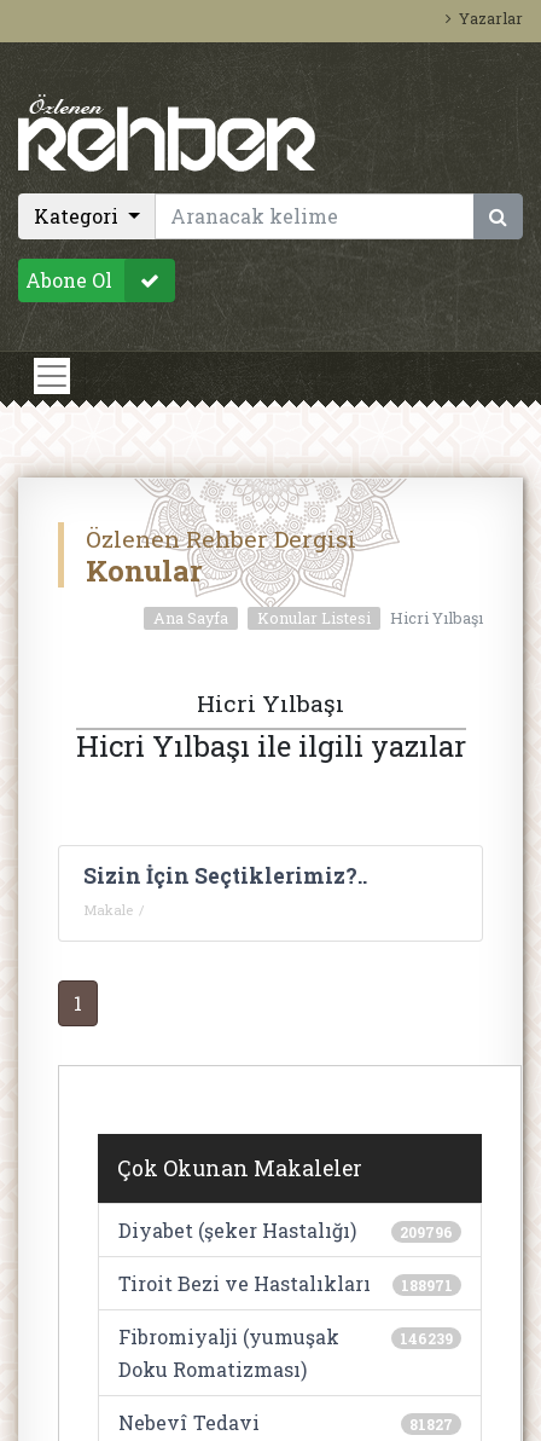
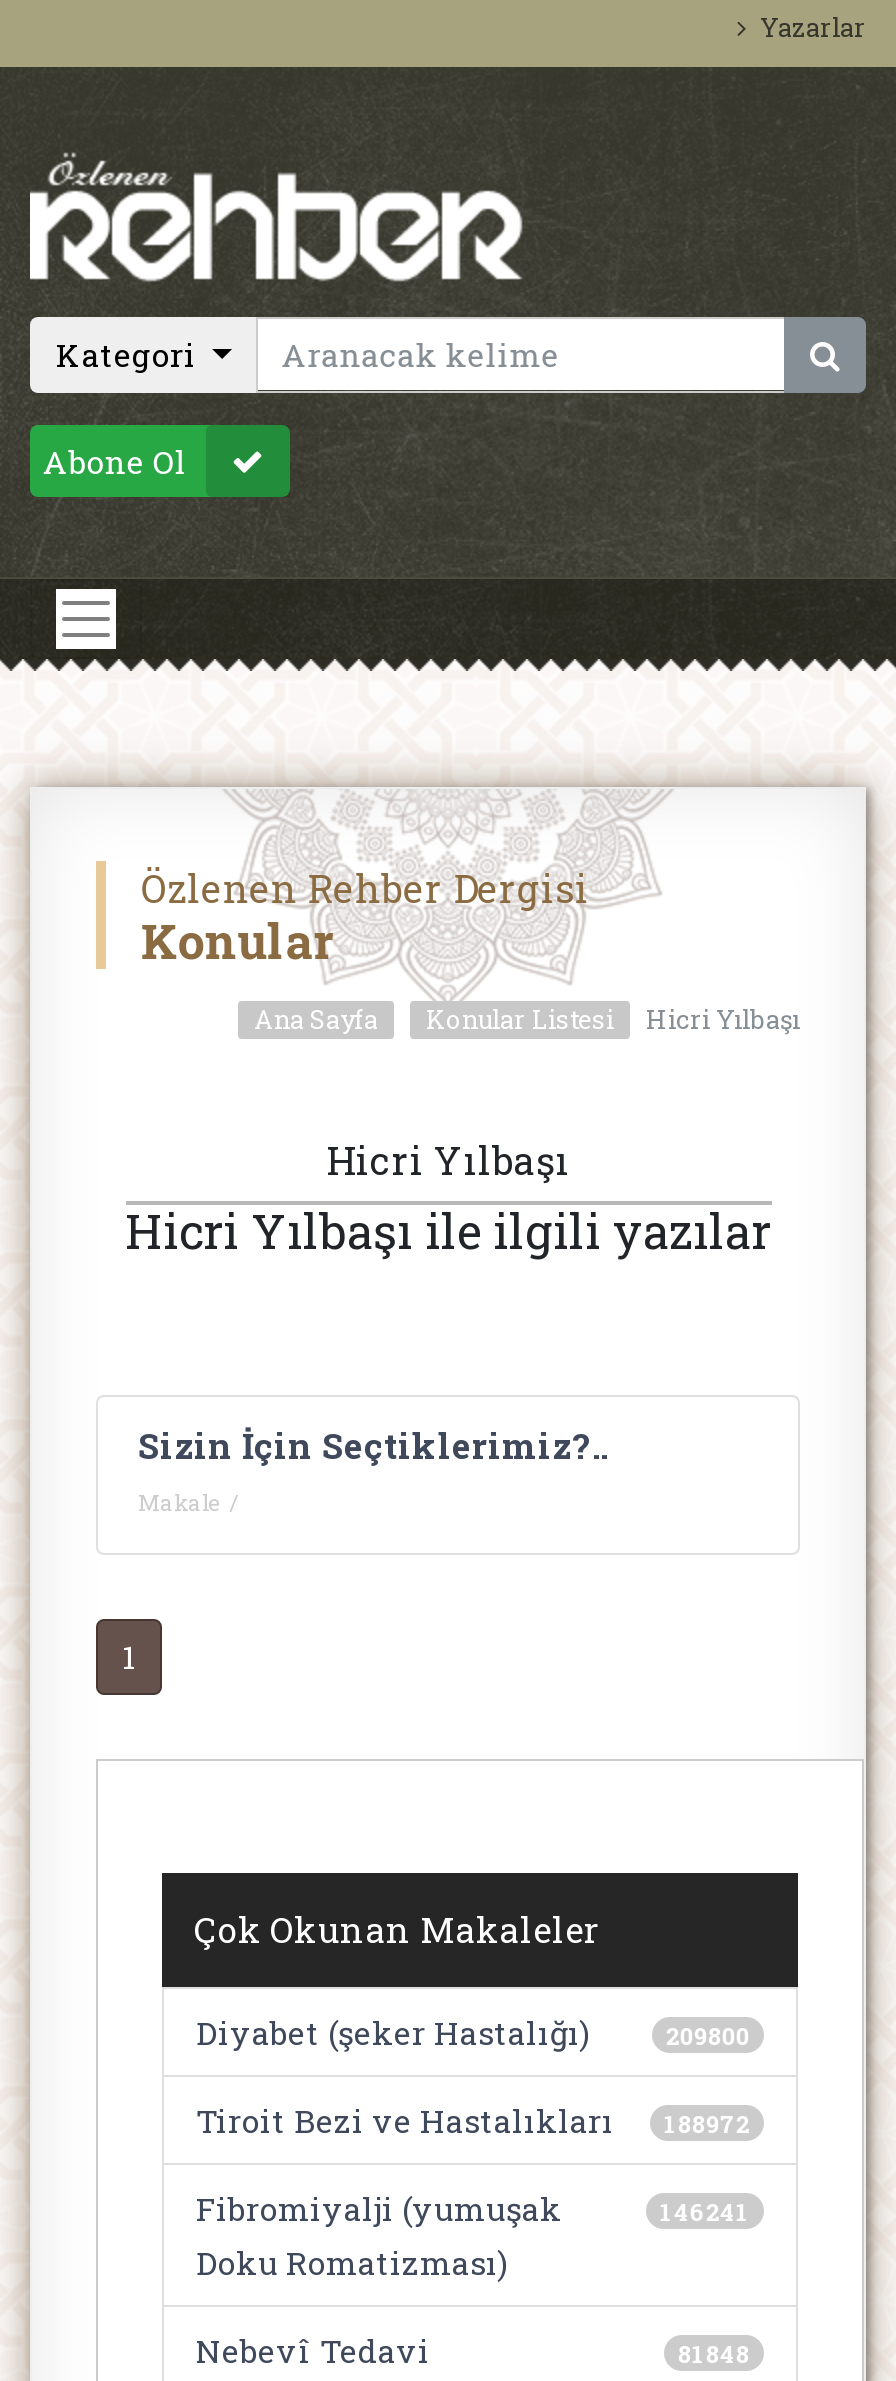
- 209796
+ 209800

- Tiroit Bezi ve Hastalıkları 188971
+ Tiroit Bezi ve Hastalıkları 188972

- 146239
+ 146241

- 81827
+ 81848
